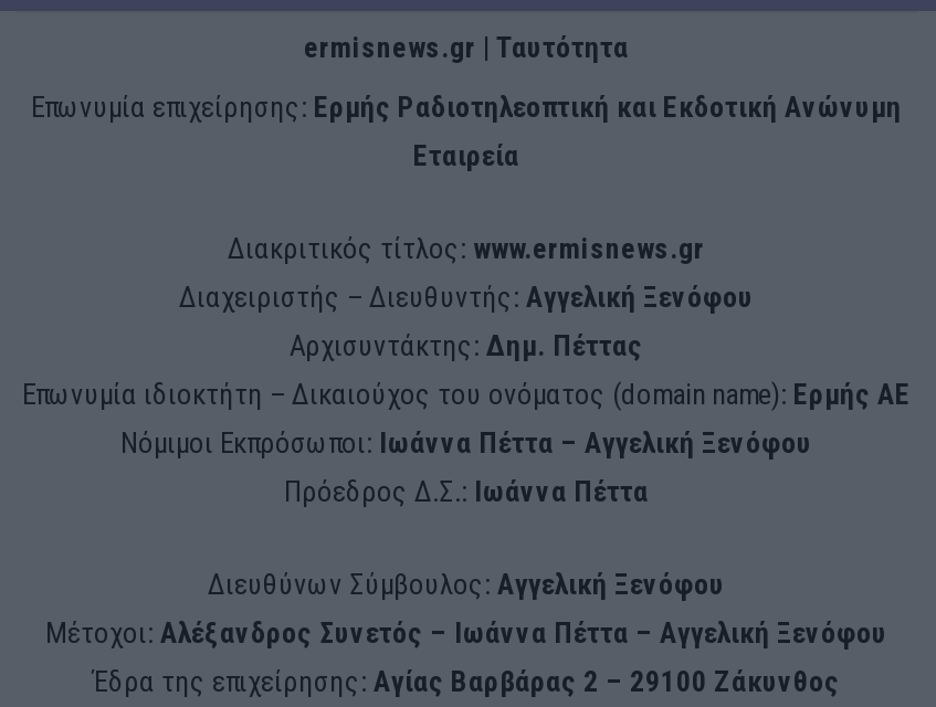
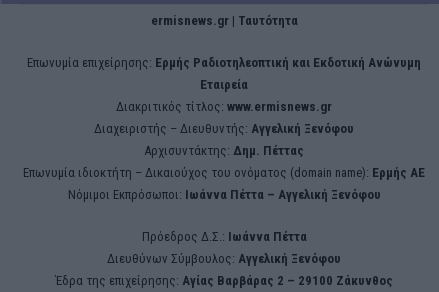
- Μέτοχοι: Αλέξανδρος Συνετός – Iωάννα Πέττα – Αγγελική Ξενόφου
